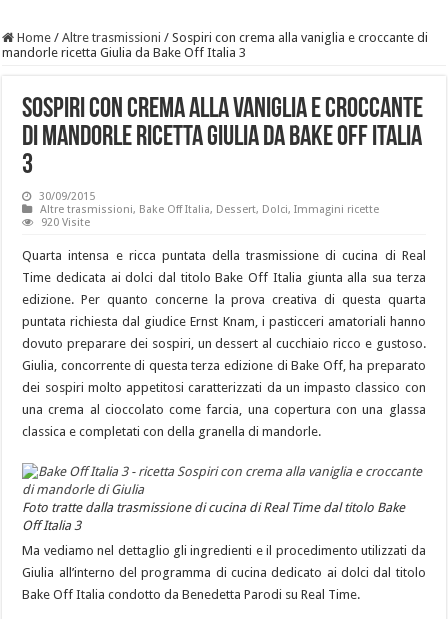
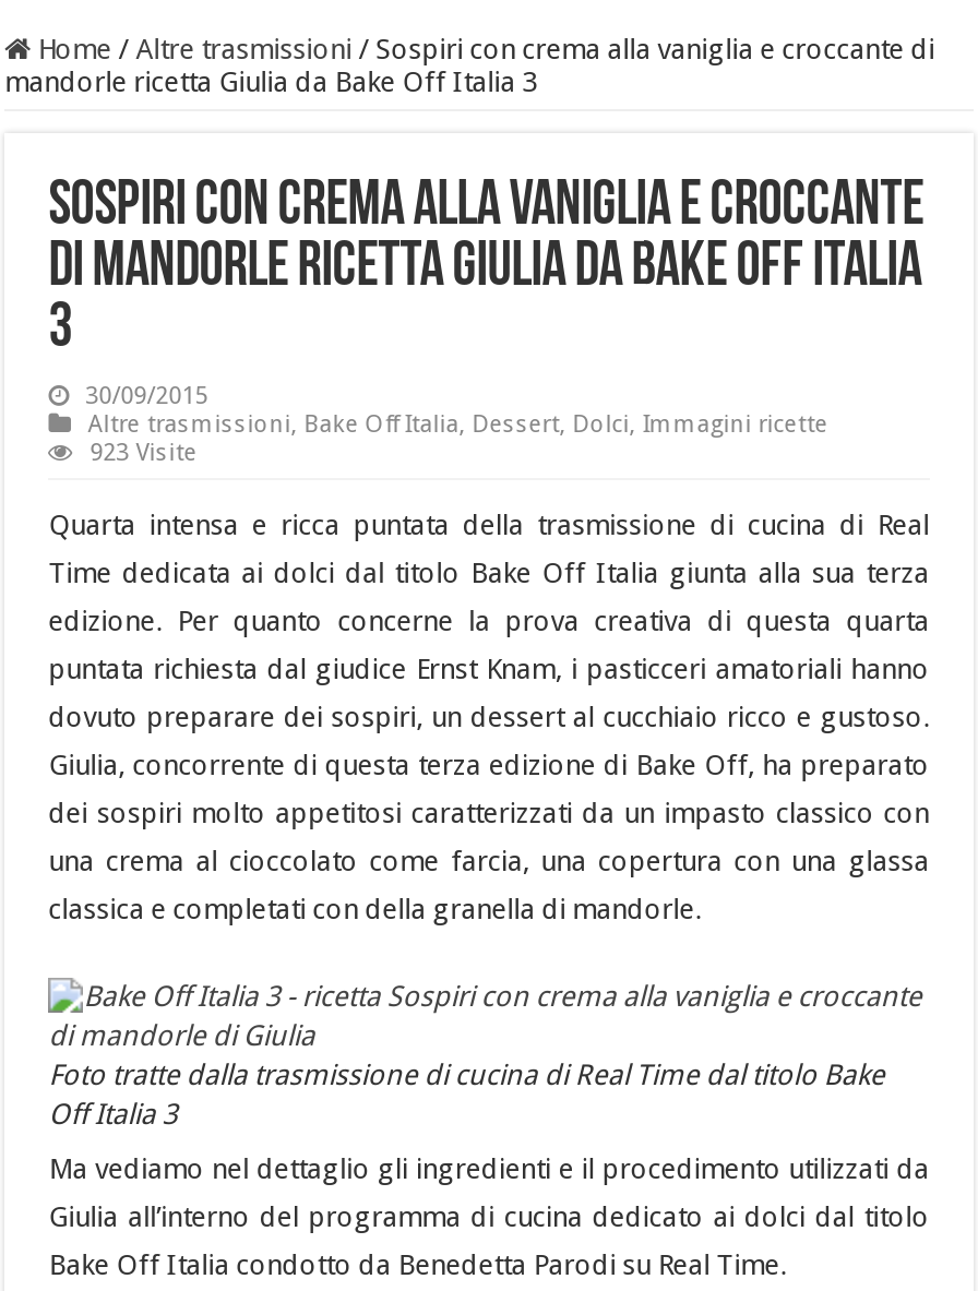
- 920 Visite
+ 923 Visite
